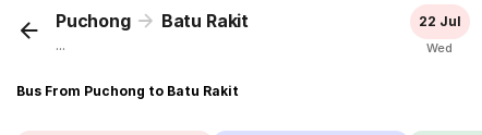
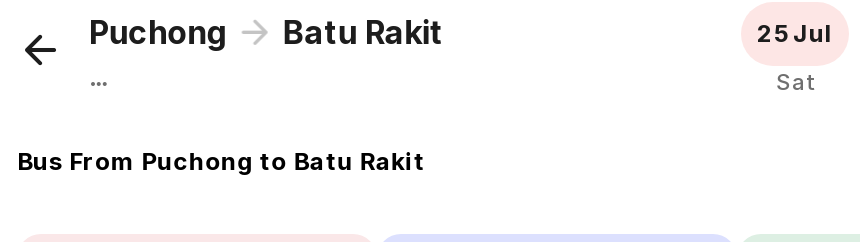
- 22 Jul
+ 25 Jul

- Wed
+ Sat
